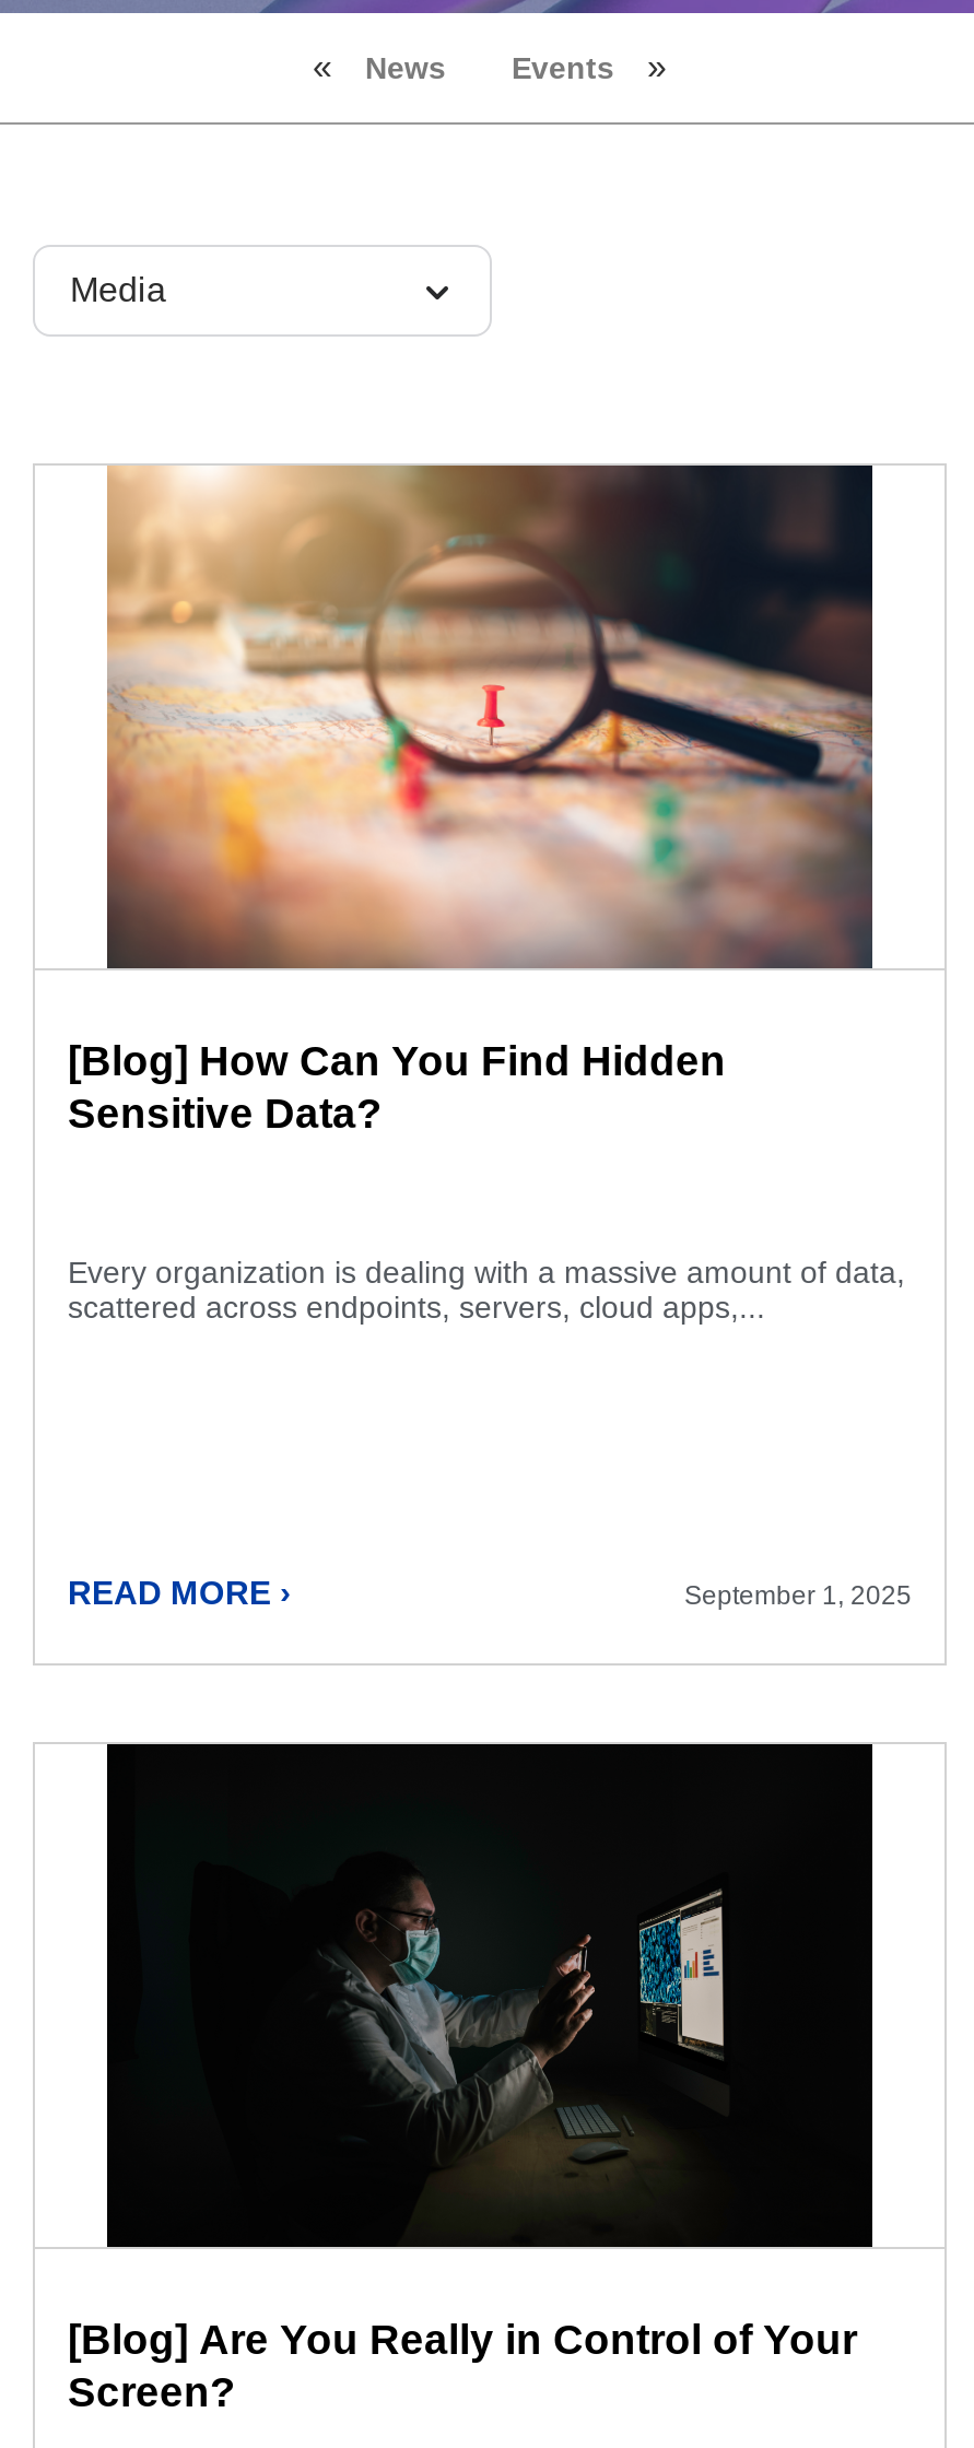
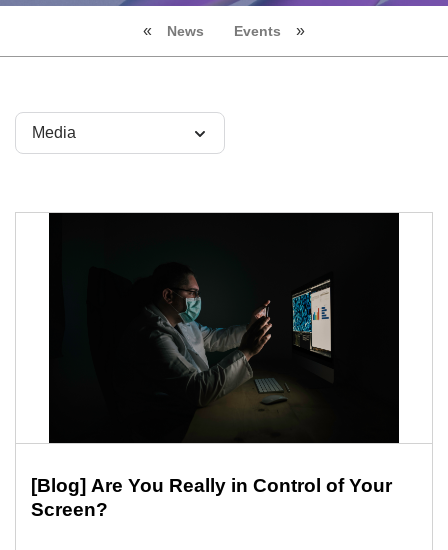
- [image]
- [Blog] How Can You Find Hidden
- Sensitive Data?

- Every organization is dealing with a massive amount of data,
- scattered across endpoints, servers, cloud apps,...

- READ MORE ›
- September 1, 2025
